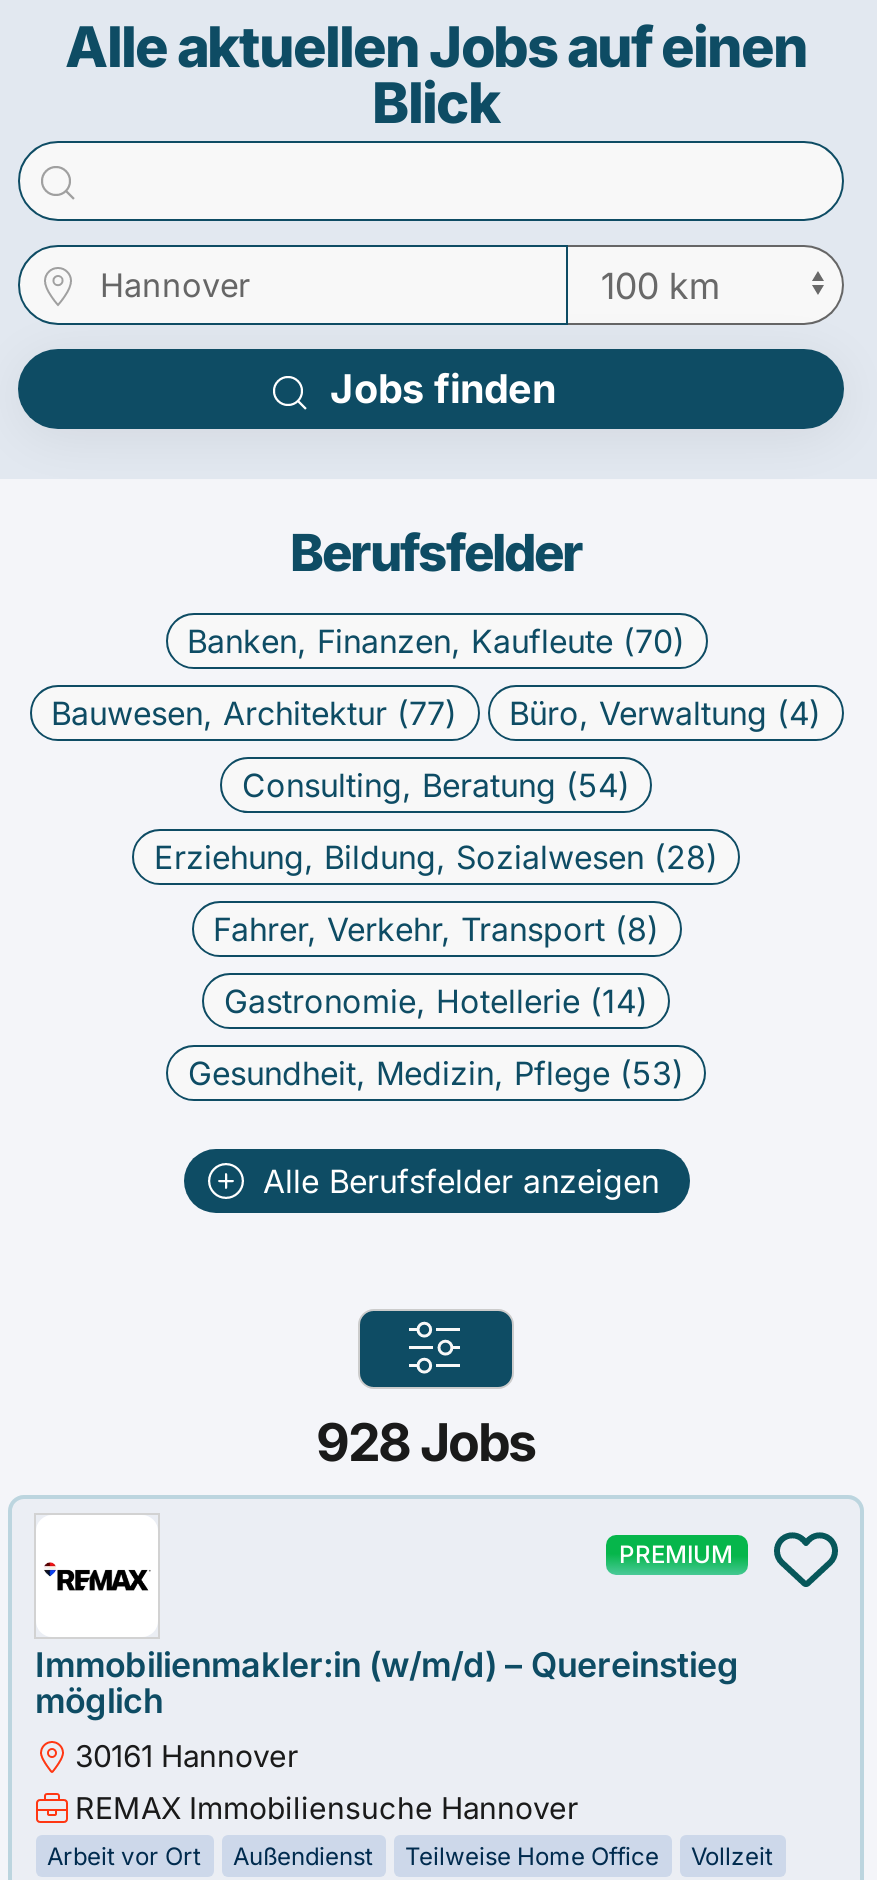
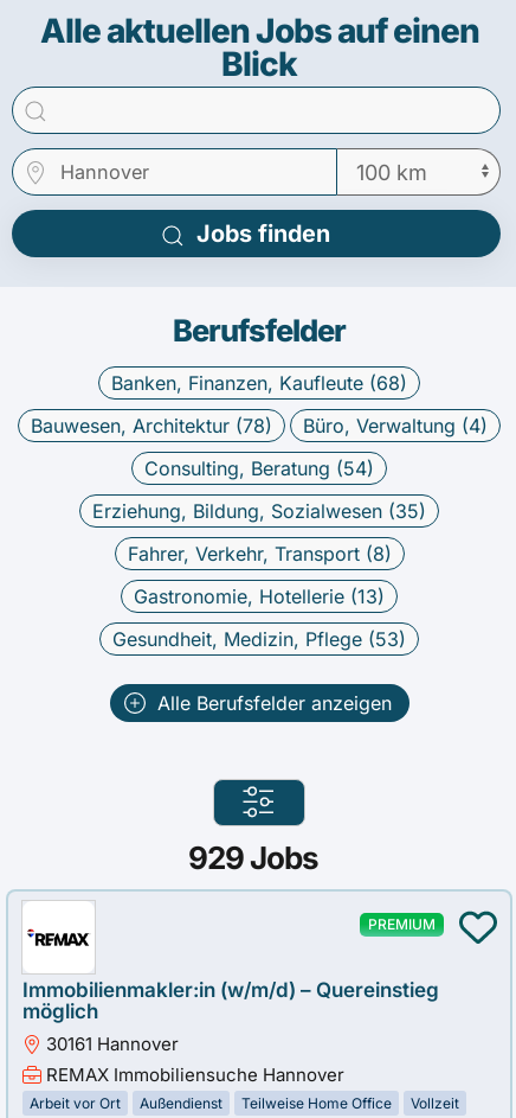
- Banken, Finanzen, Kaufleute (70)
+ Banken, Finanzen, Kaufleute (68)

- Bauwesen, Architektur (77)
+ Bauwesen, Architektur (78)

- Erziehung, Bildung, Sozialwesen (28)
+ Erziehung, Bildung, Sozialwesen (35)

- Gastronomie, Hotellerie (14)
+ Gastronomie, Hotellerie (13)

- 928 Jobs
+ 929 Jobs
